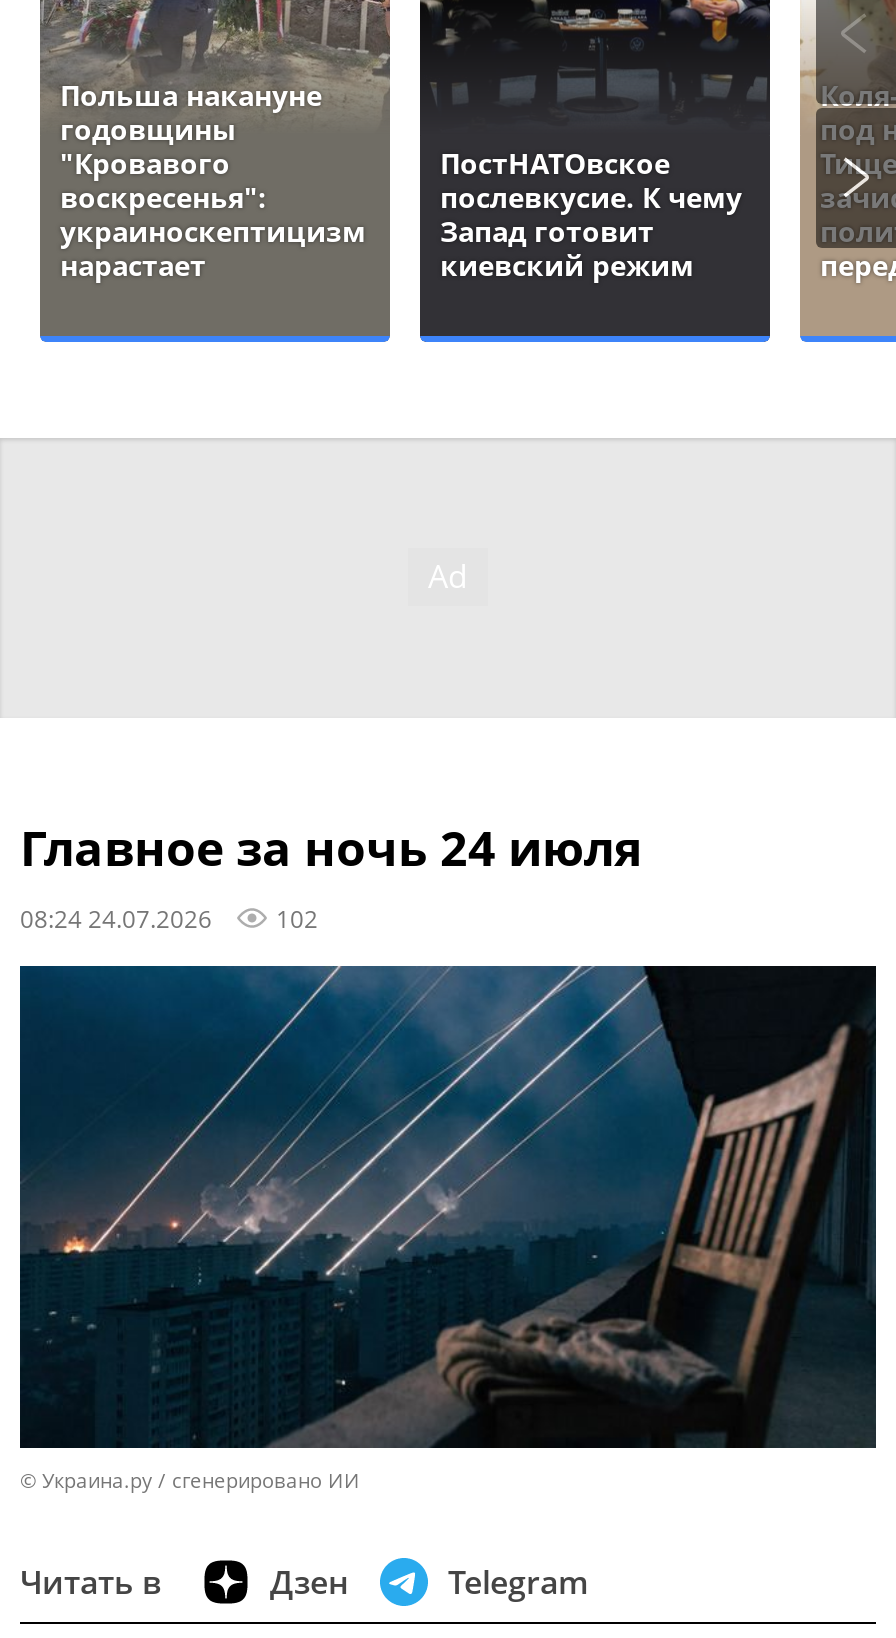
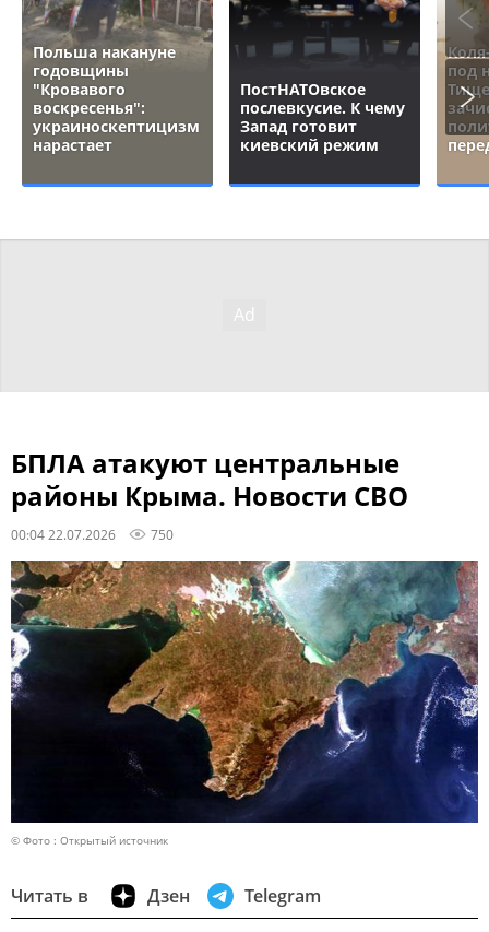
- Главное за ночь 24 июля
- 08:24 24.07.2026
- 102
+ БПЛА атакуют центральные
+ районы Крыма. Новости СВО
+ 00:04 22.07.2026
+ 750

- [image]
- © Украина.ру / сгенерировано ИИ
+ [image]
+ © Фото : Открытый источник
